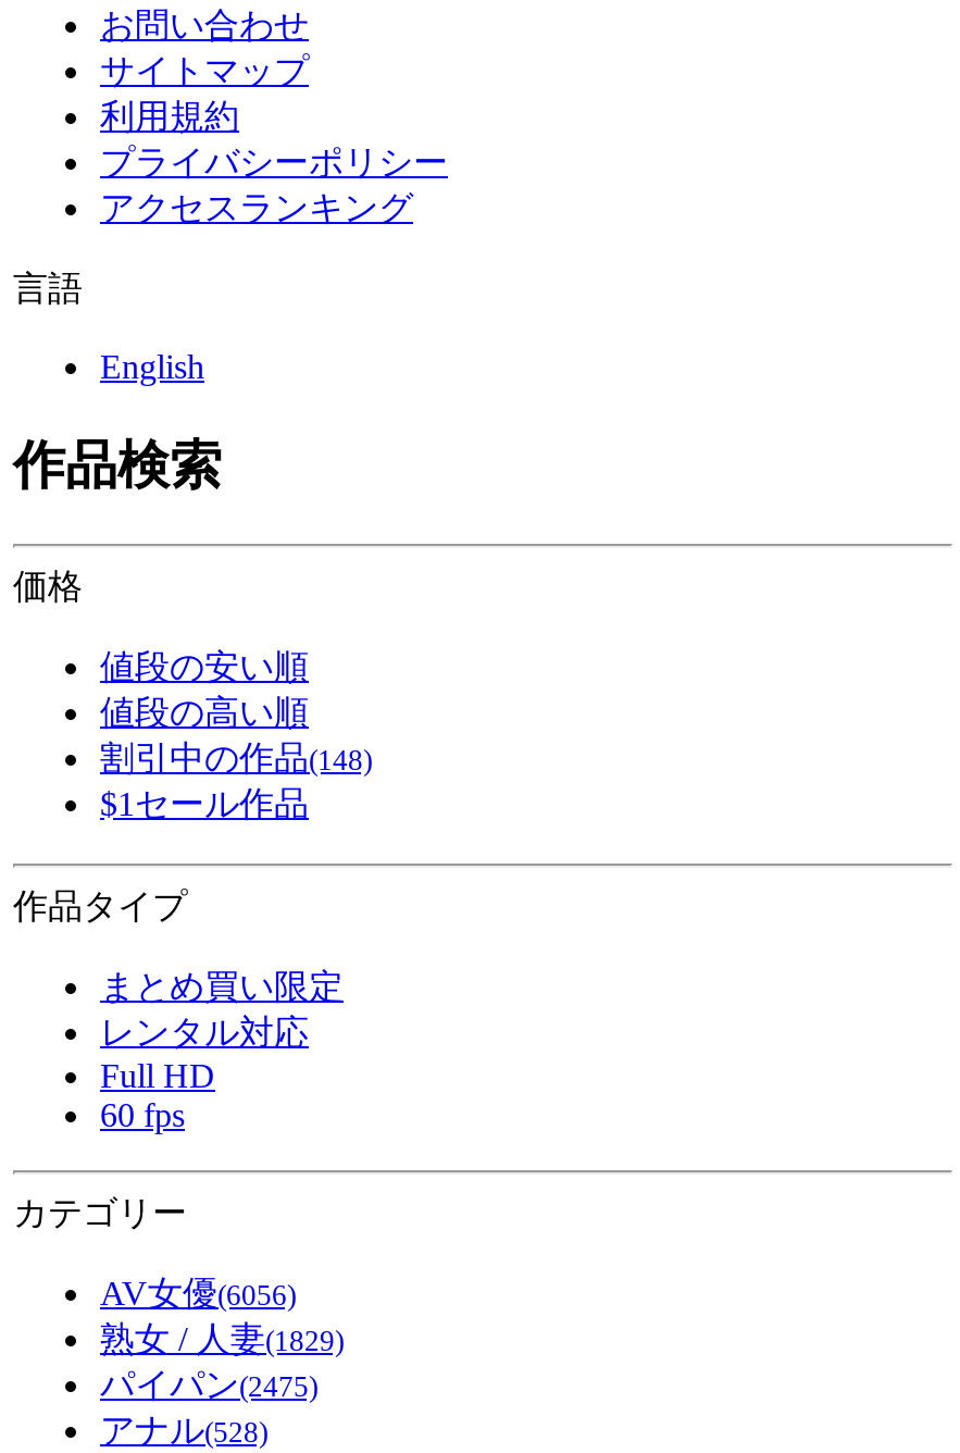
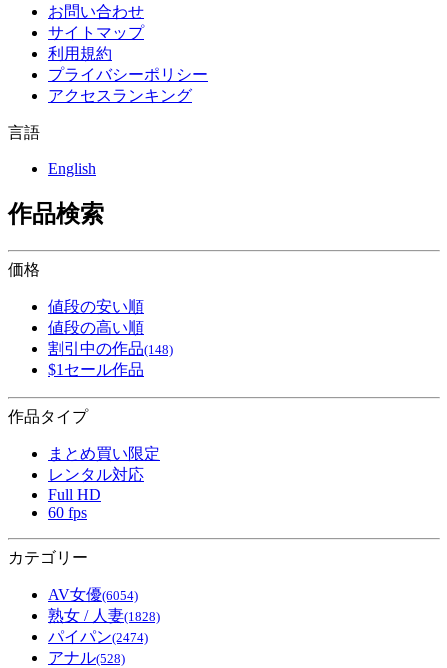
- AV女優(6056)
+ AV女優(6054)

- 熟女 / 人妻(1829)
+ 熟女 / 人妻(1828)

- パイパン(2475)
+ パイパン(2474)
